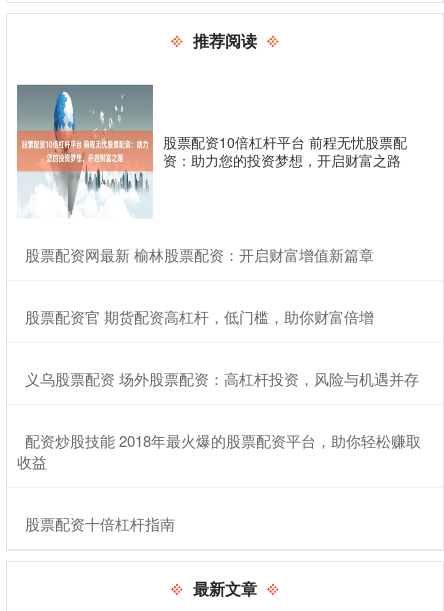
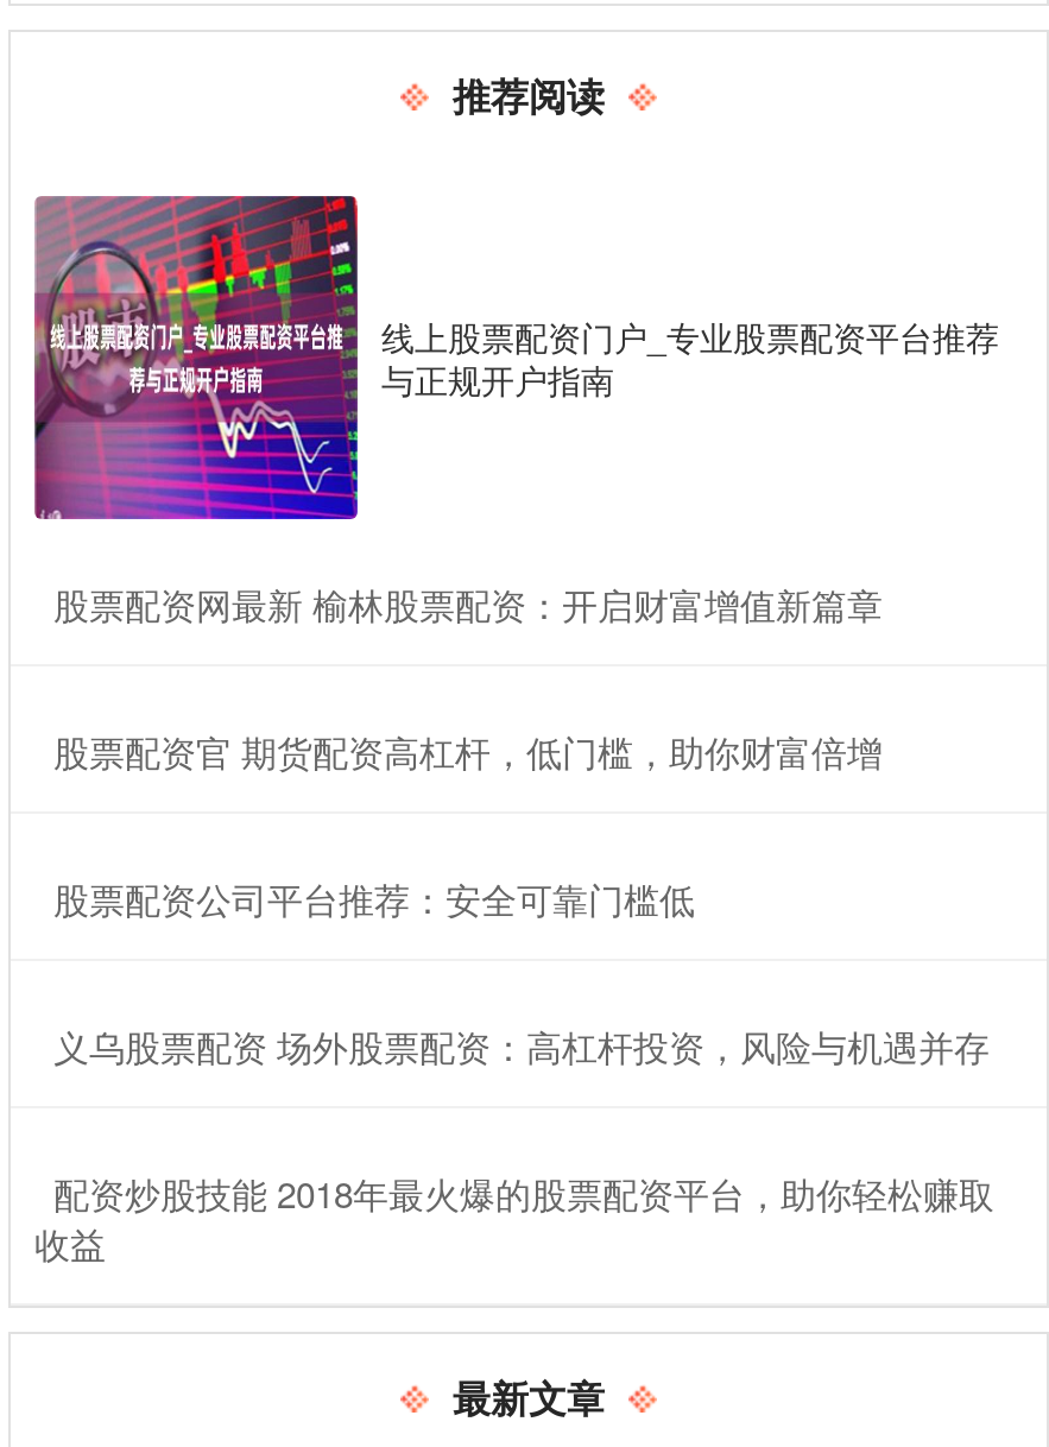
- [image]
- 股票配资10倍杠杆平台 前程无忧股票配
- 资：助力您的投资梦想，开启财富之路
+ [image]
+ 线上股票配资门户_专业股票配资平台推荐
+ 与正规开户指南

+ 股票配资公司平台推荐：安全可靠门槛低

moved down: 义乌股票配资 场外股票配资：高杠杆投资，风险与机遇并存 | 配资炒股技能 2018年最火爆的股票配资平台，助你轻松赚取 | 收益

- 股票配资十倍杠杆指南
